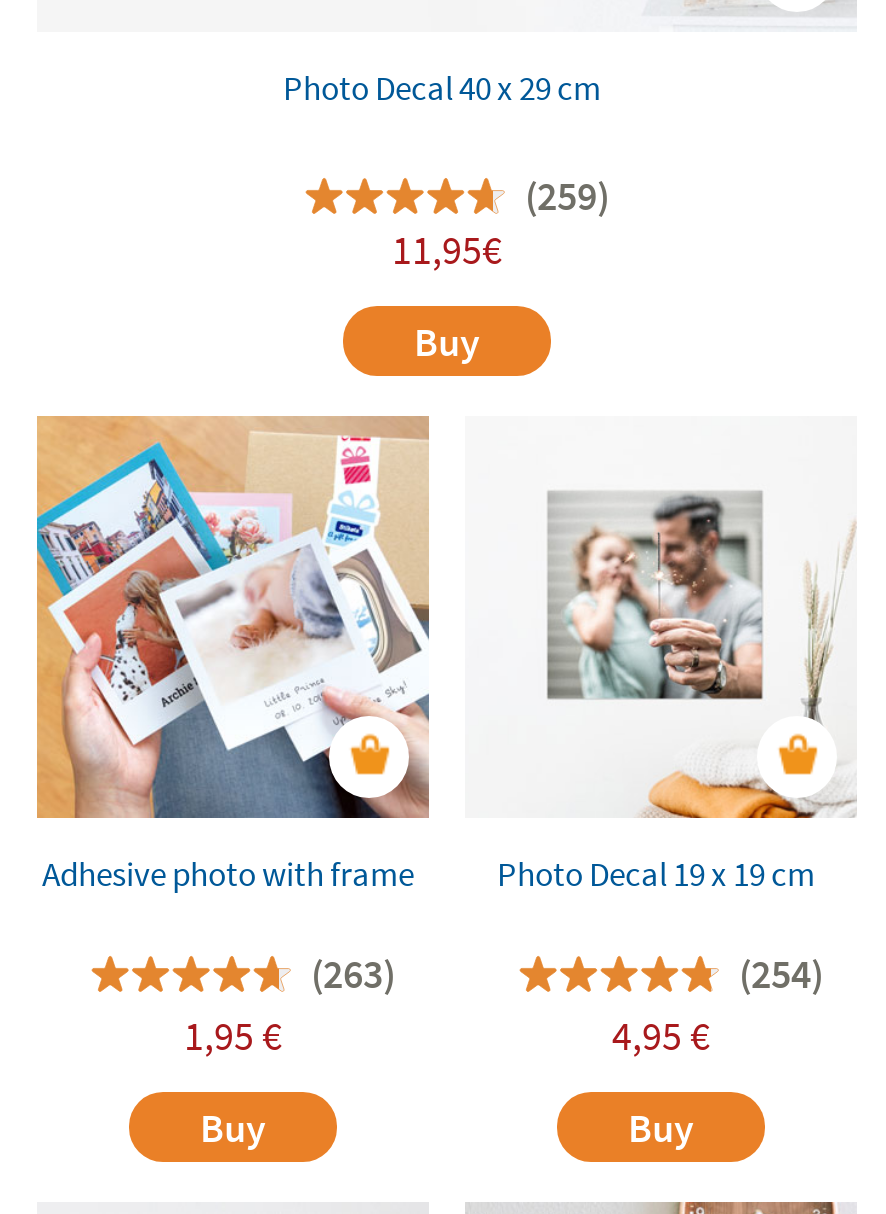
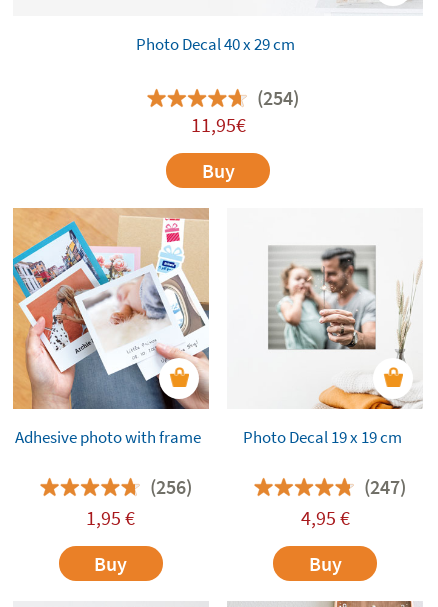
- (259)
+ (254)

- (263)
+ (256)

- (254)
+ (247)
